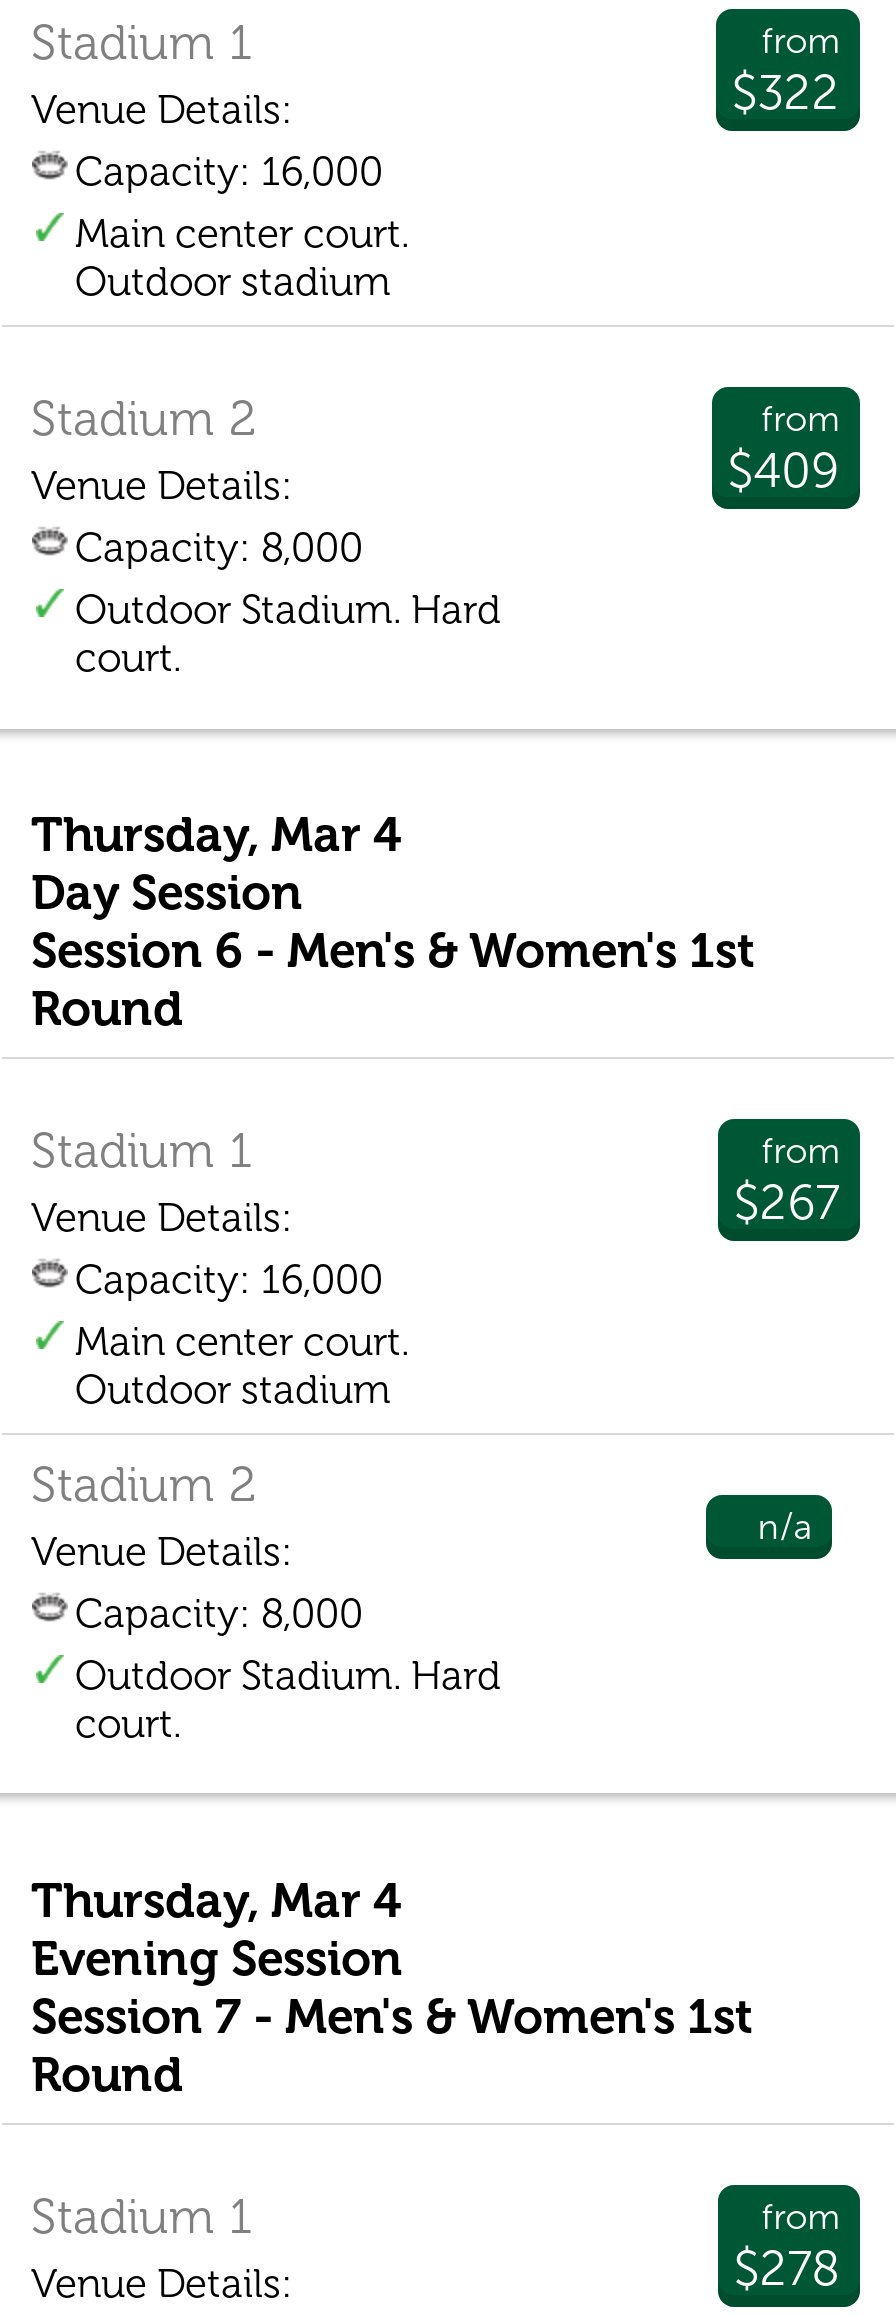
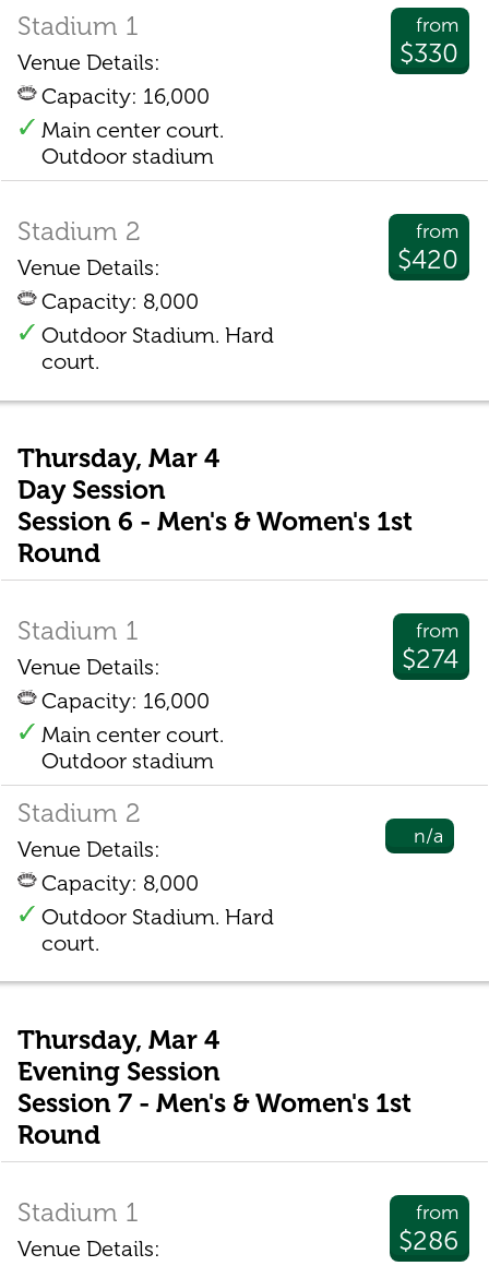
- $322
+ $330

- $409
+ $420

- $267
+ $274

- $278
+ $286
